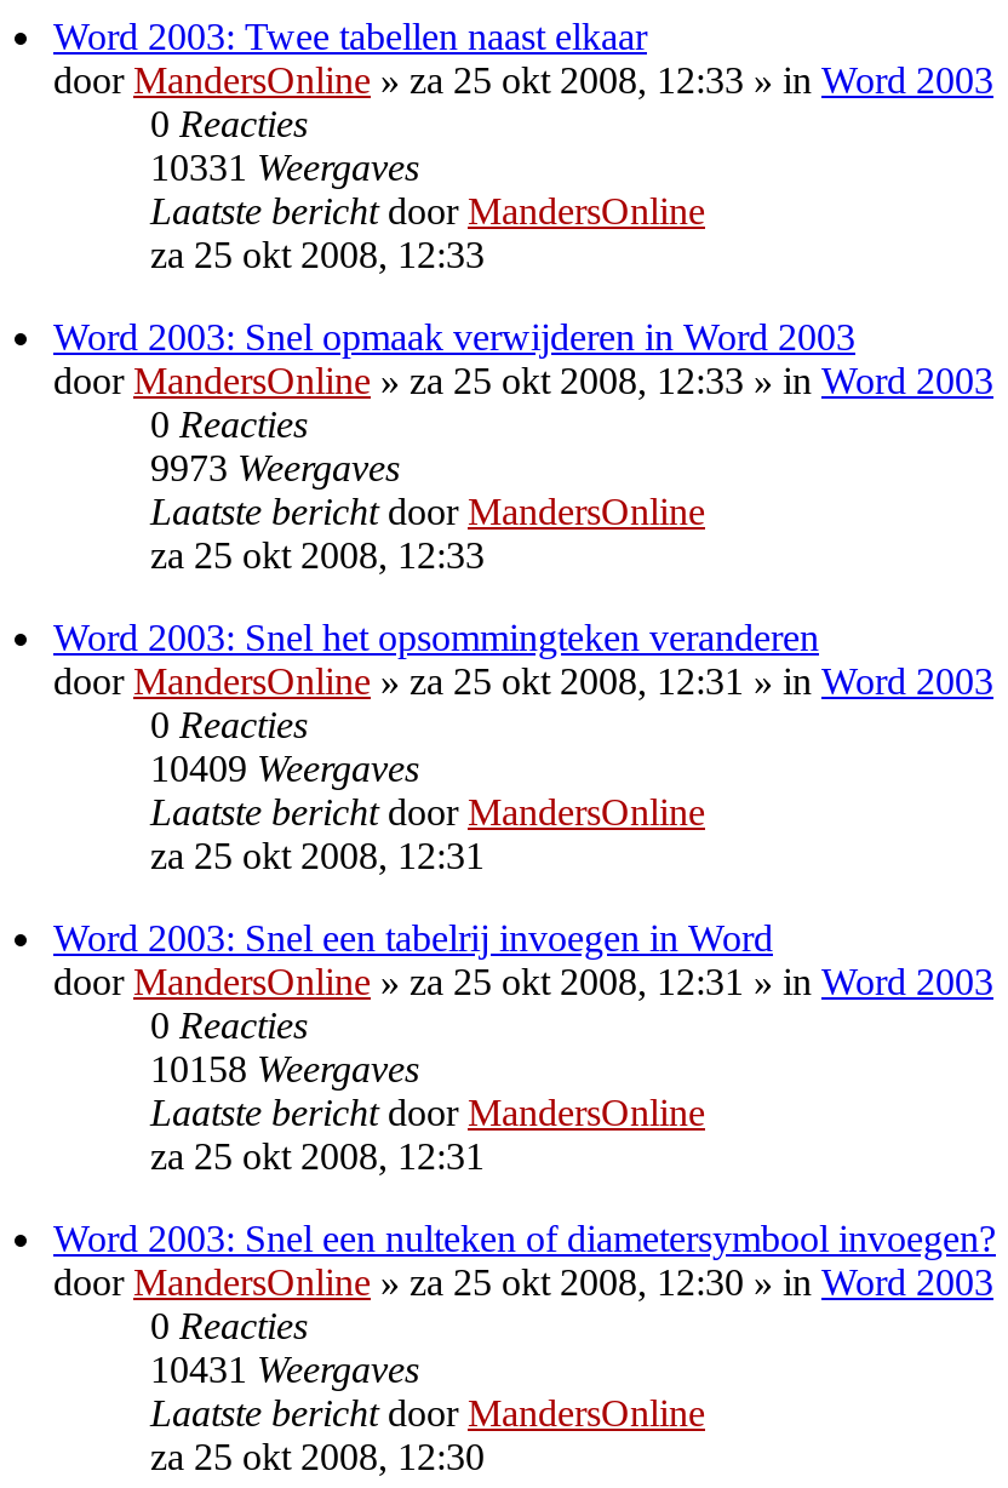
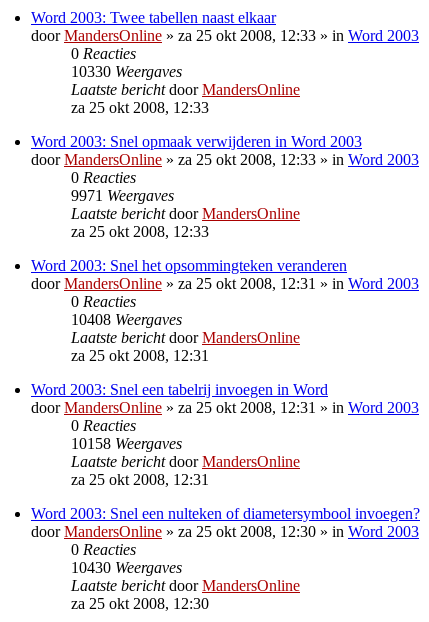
- 10331 Weergaves
+ 10330 Weergaves

- 9973 Weergaves
+ 9971 Weergaves

- 10409 Weergaves
+ 10408 Weergaves

- 10431 Weergaves
+ 10430 Weergaves
